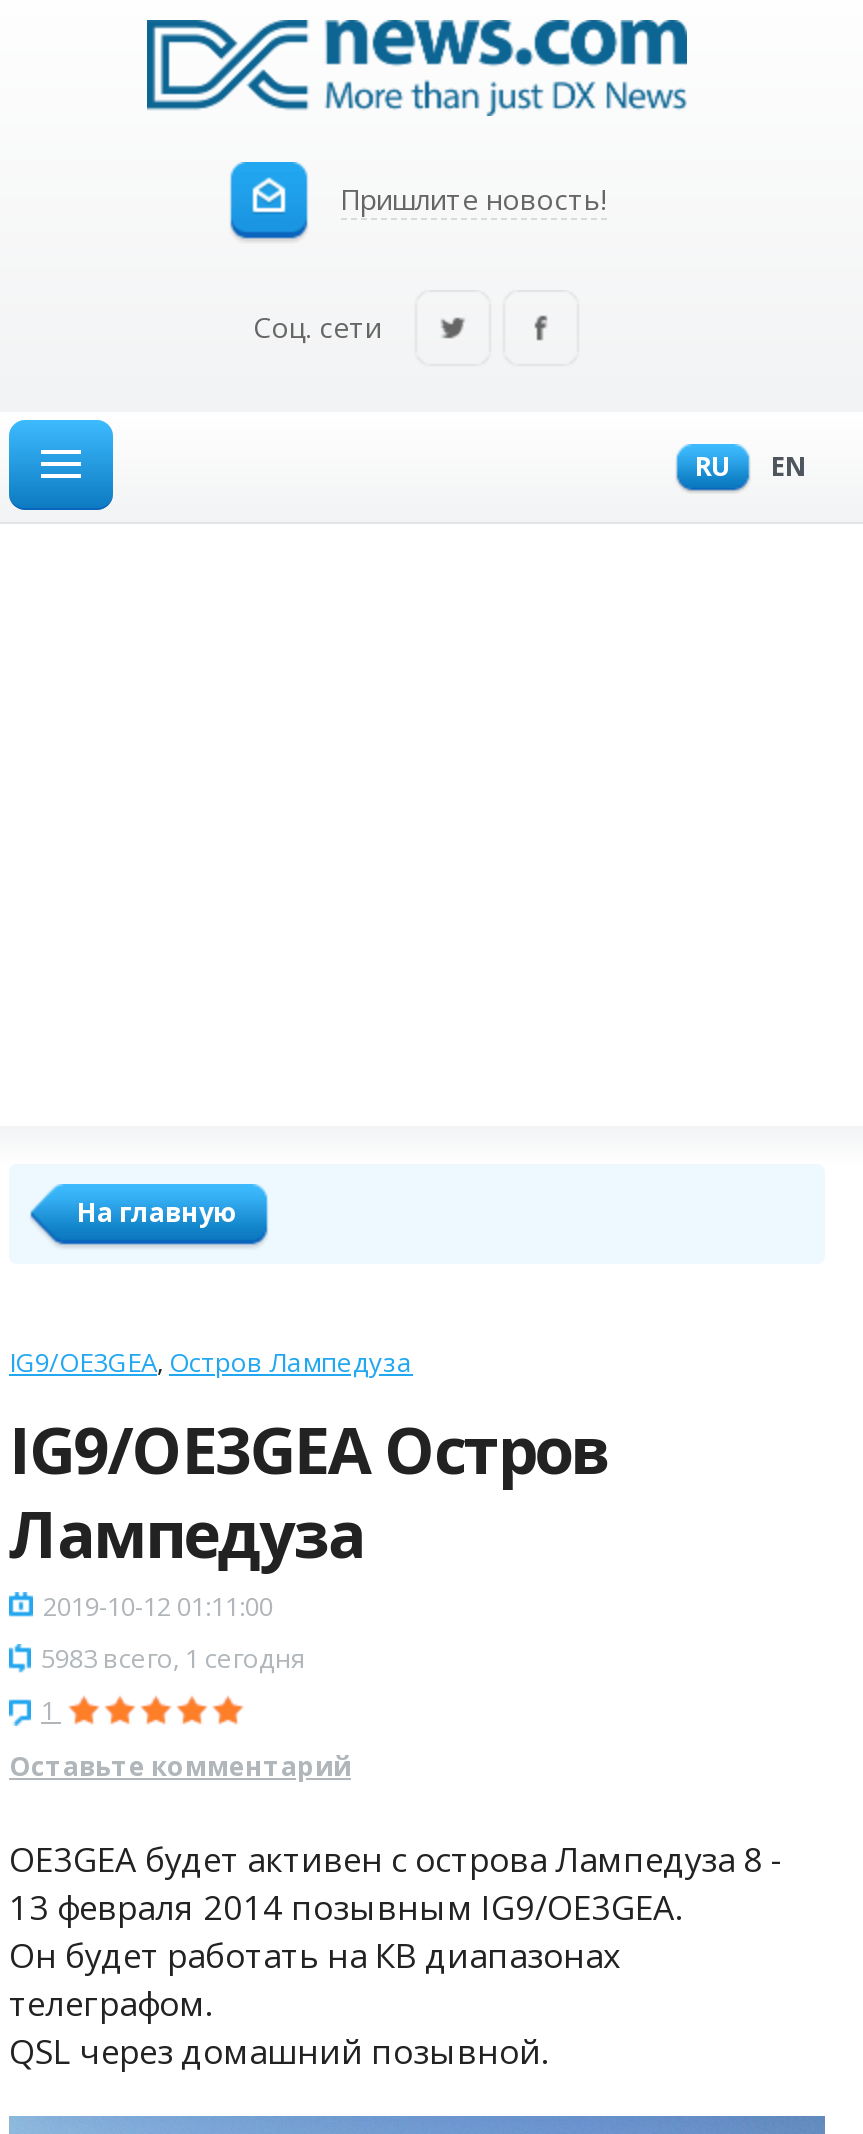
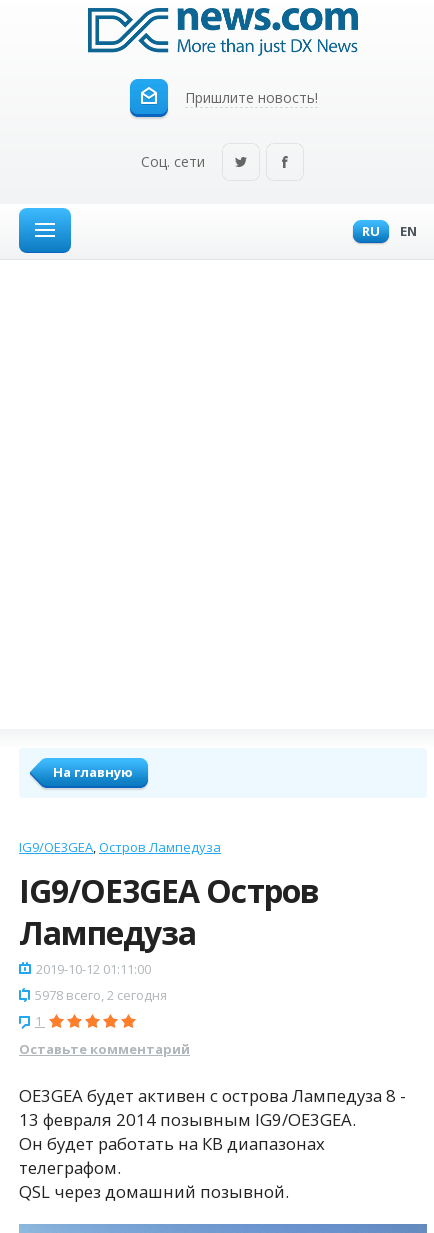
- 5983 всего, 1 сегодня
+ 5978 всего, 2 сегодня
